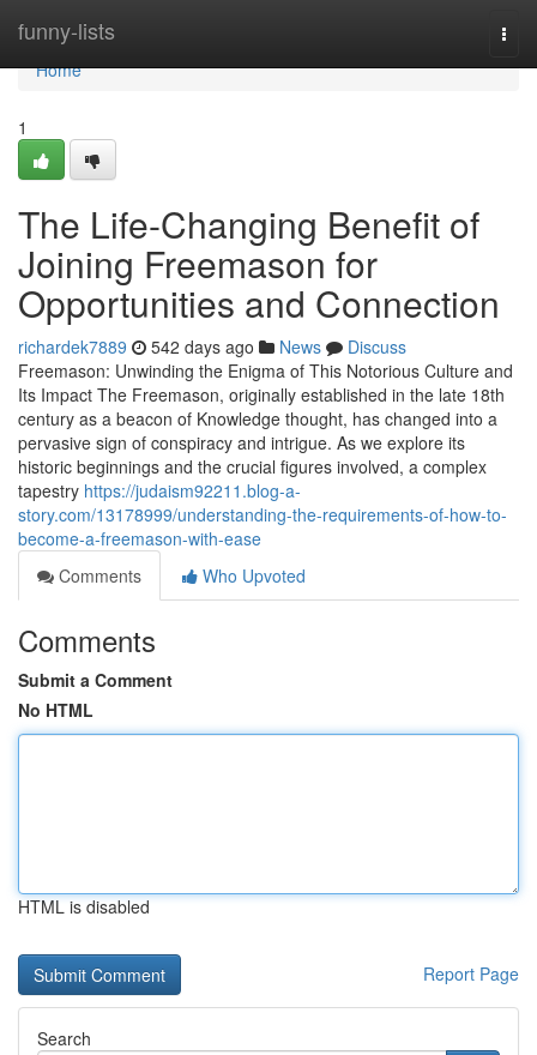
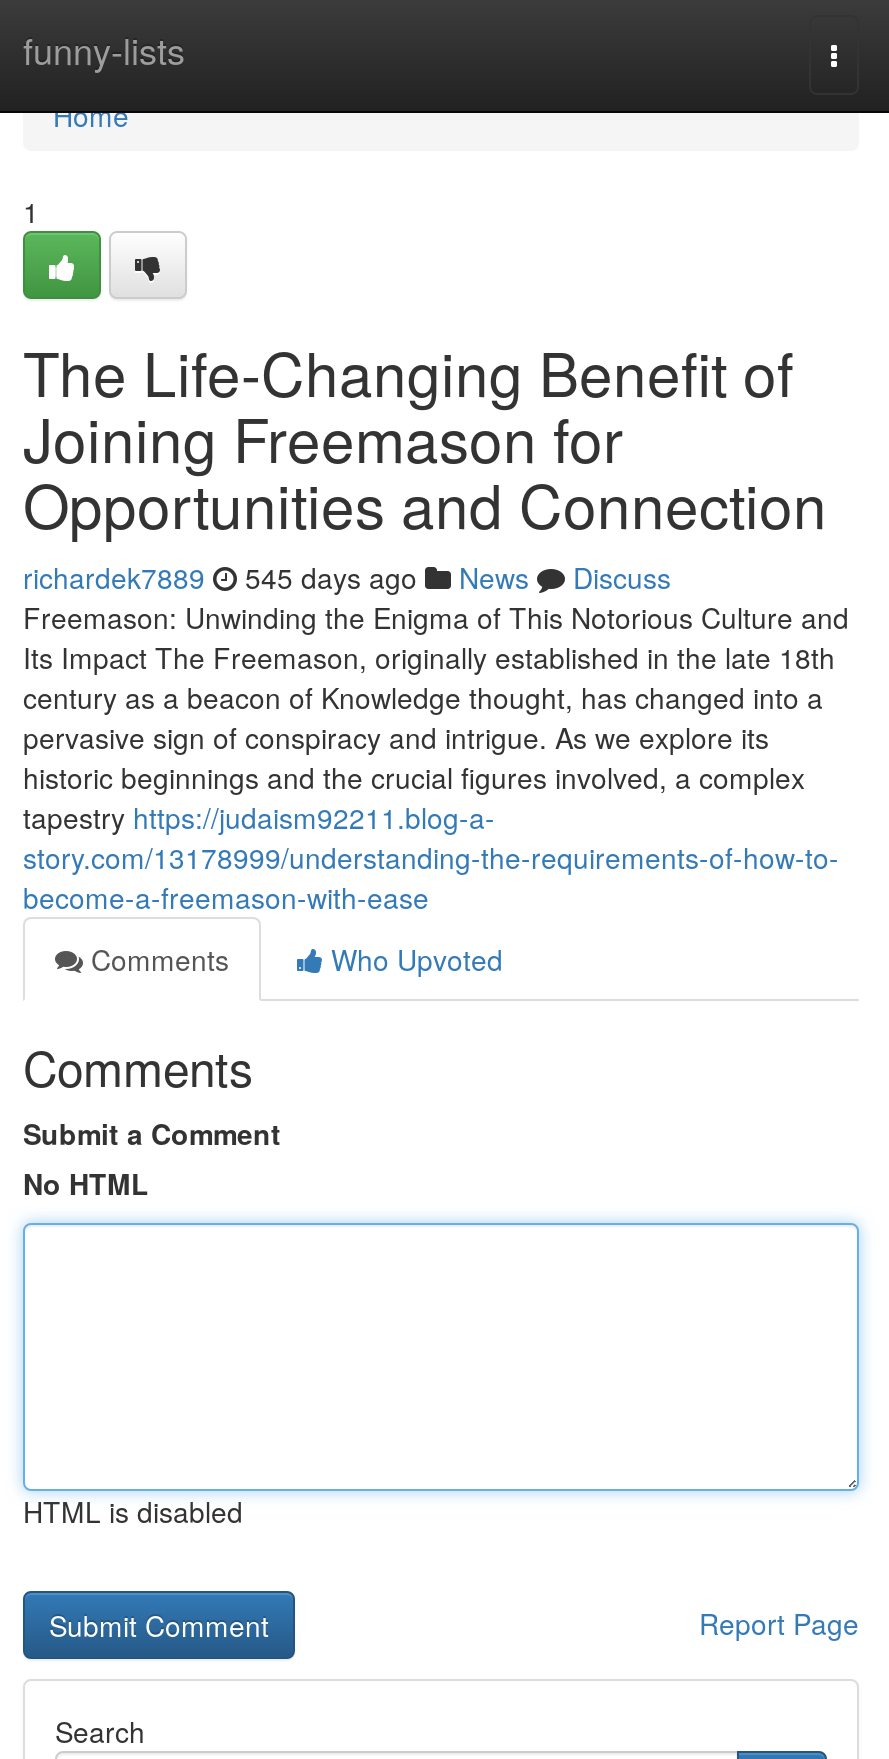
- richardek7889 542 days ago News Discuss
+ richardek7889 545 days ago News Discuss
